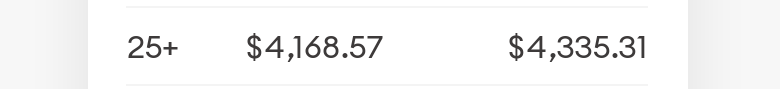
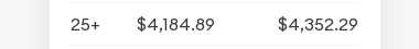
- 25+ $4,168.57
+ 25+ $4,184.89

- $4,335.31
+ $4,352.29
